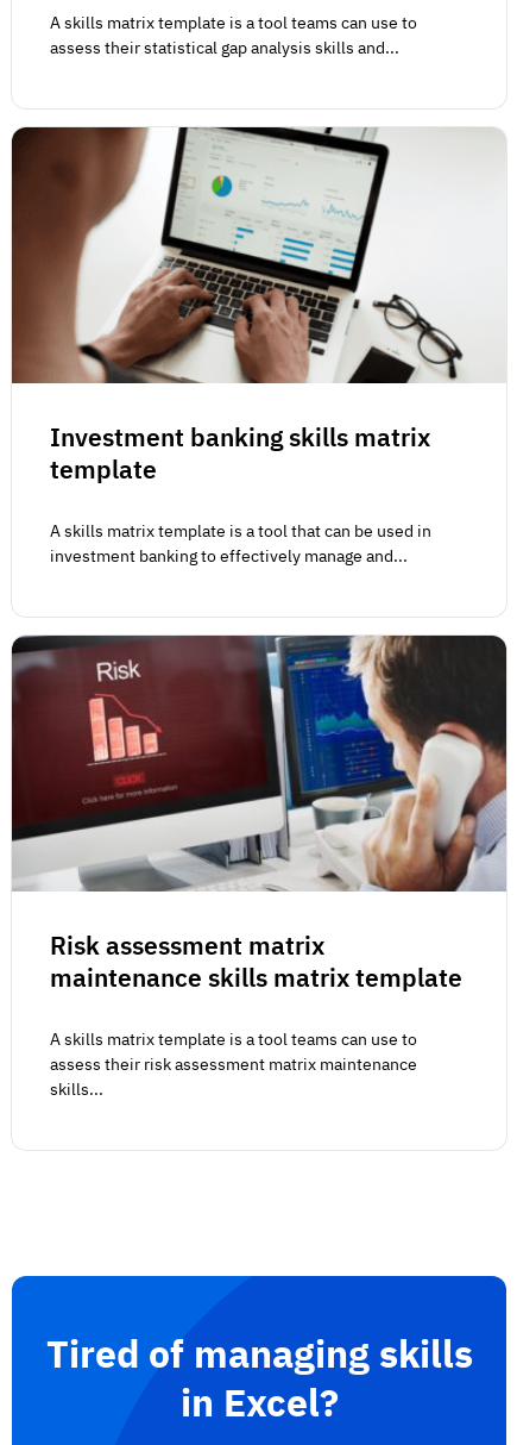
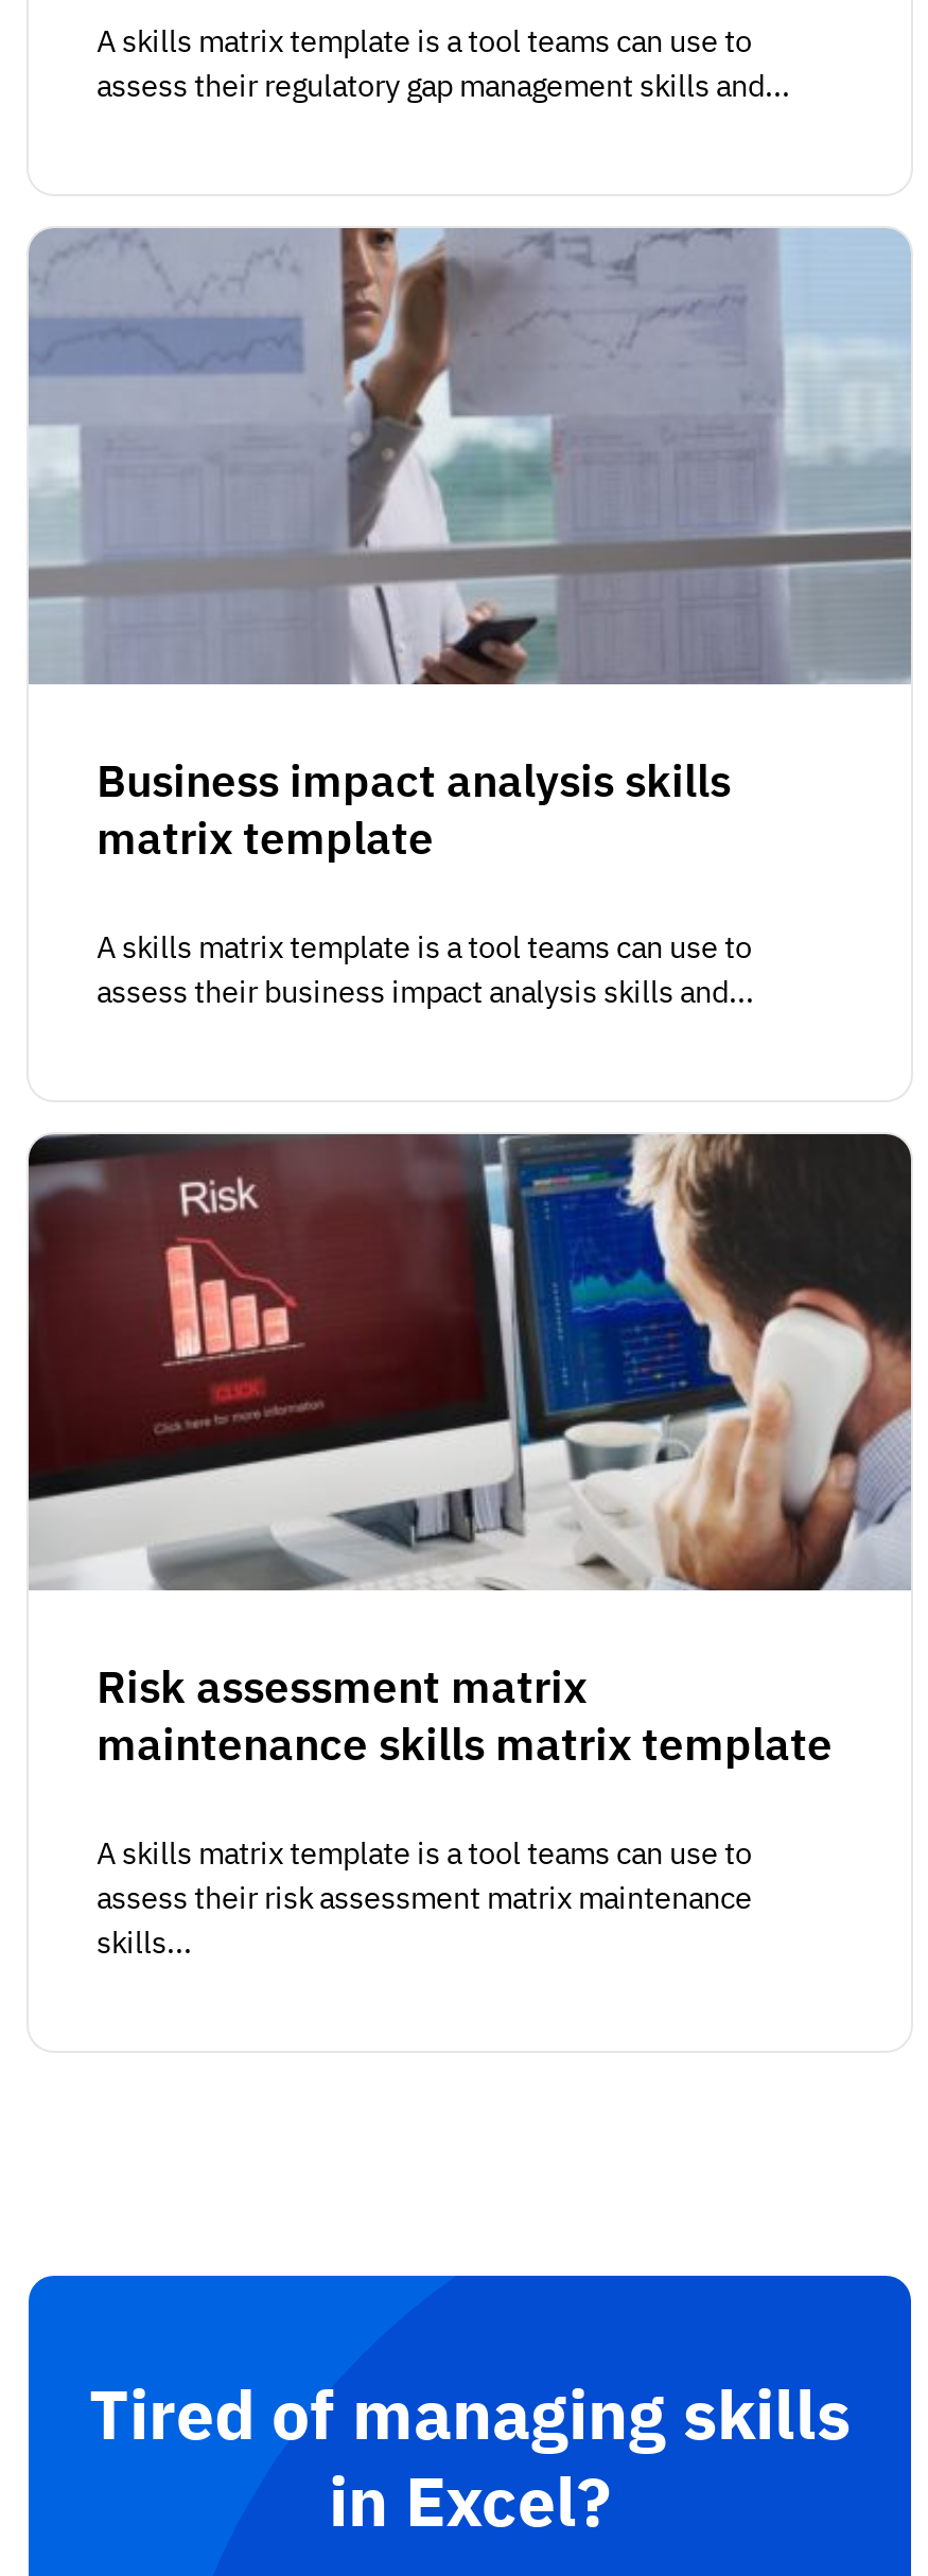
- assess their statistical gap analysis skills and...
+ assess their regulatory gap management skills and...

- [image]
- Investment banking skills matrix
- template
+ [image]
+ Business impact analysis skills
+ matrix template

- A skills matrix template is a tool that can be used in
- investment banking to effectively manage and...
+ A skills matrix template is a tool teams can use to
+ assess their business impact analysis skills and...
